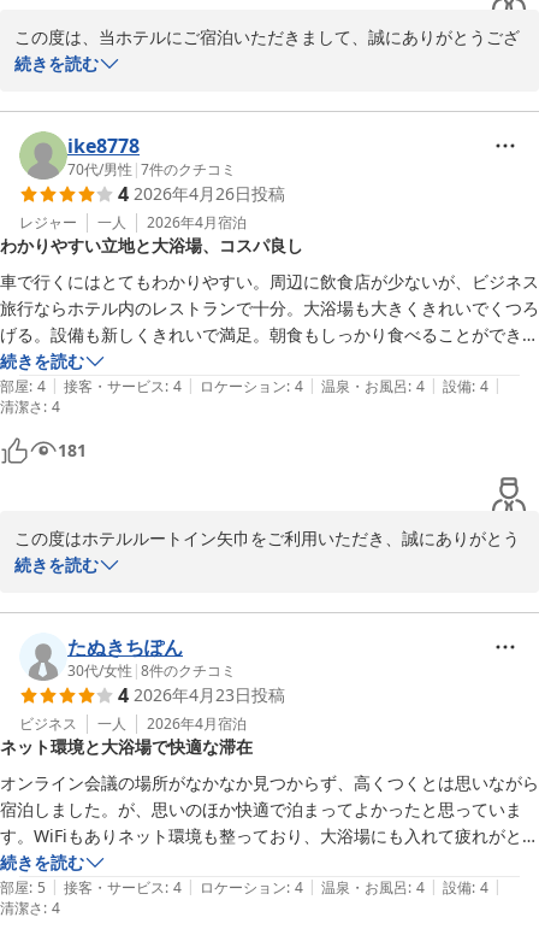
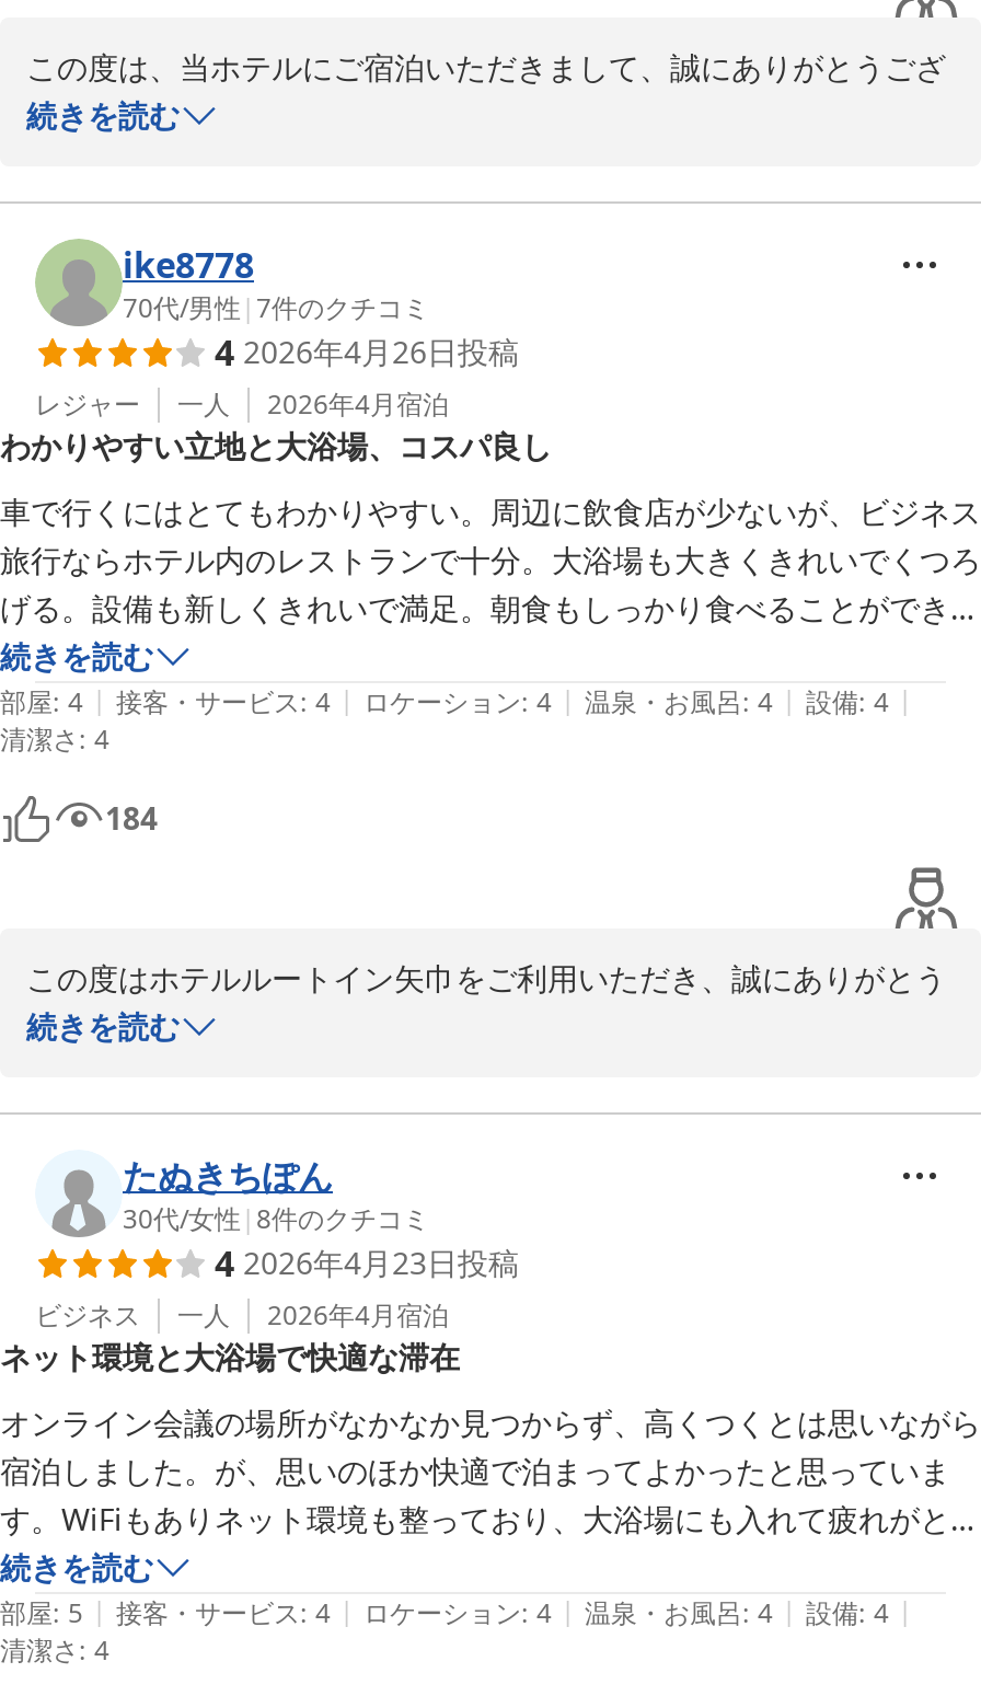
- 181
+ 184
